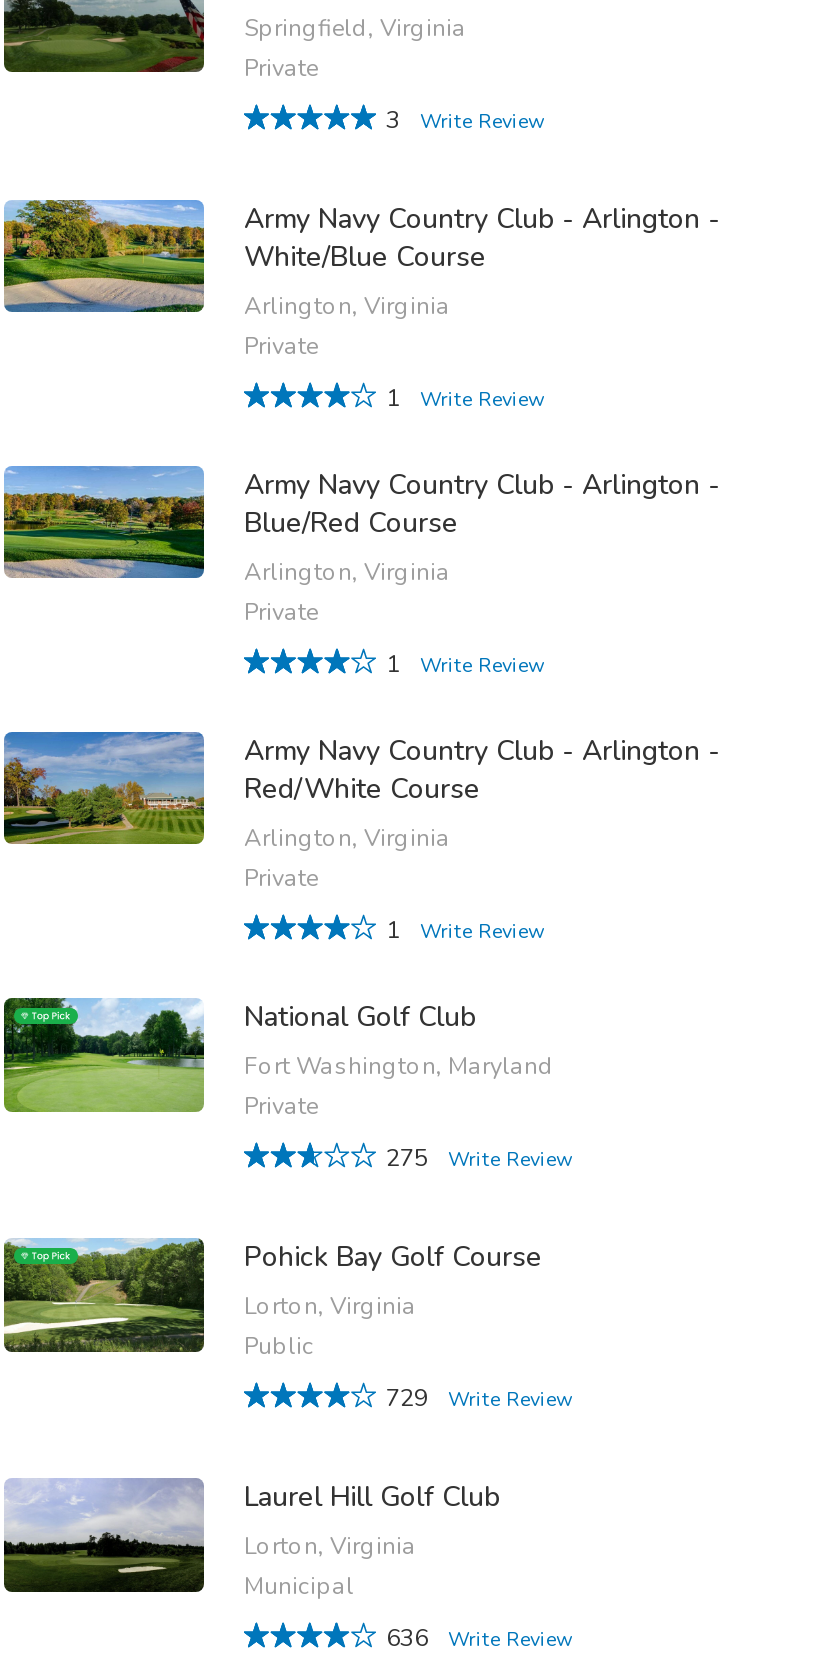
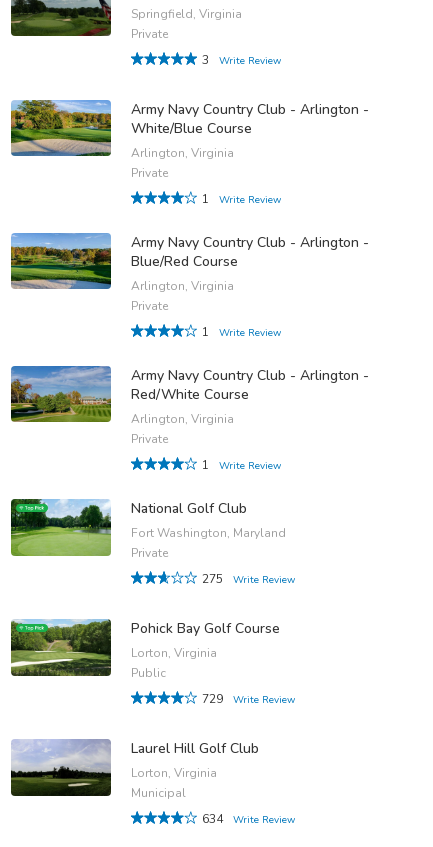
- 636 Write Review
+ 634 Write Review
